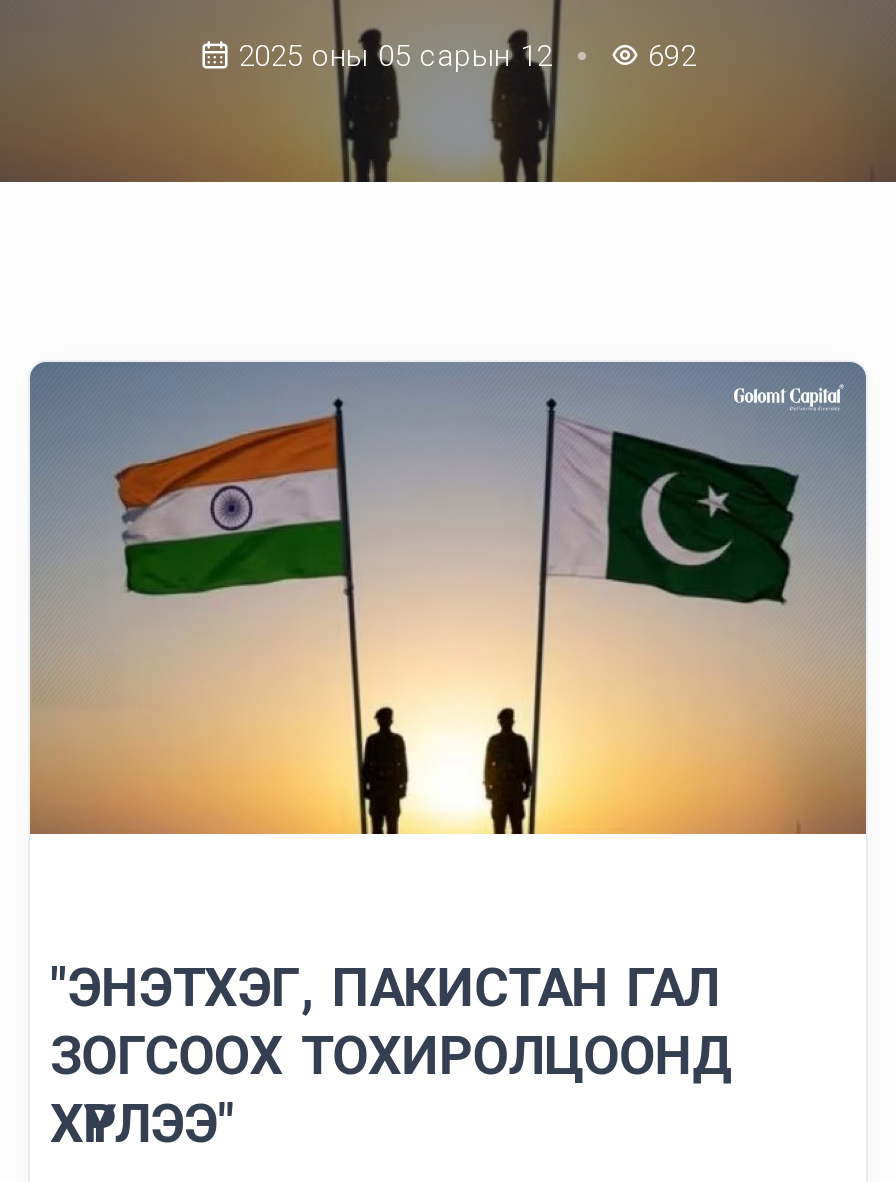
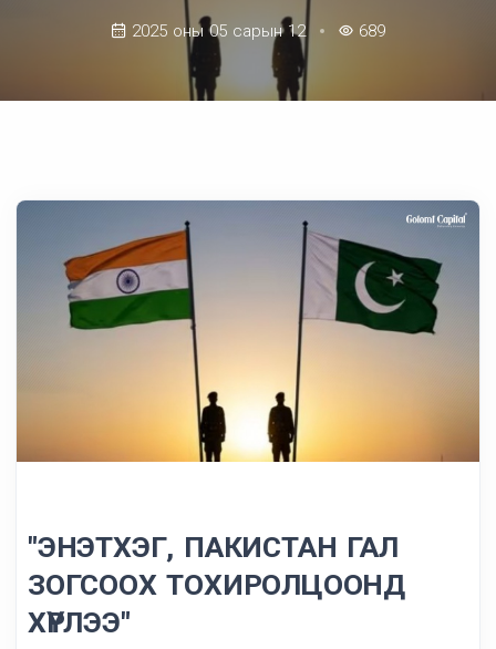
- 692
+ 689
